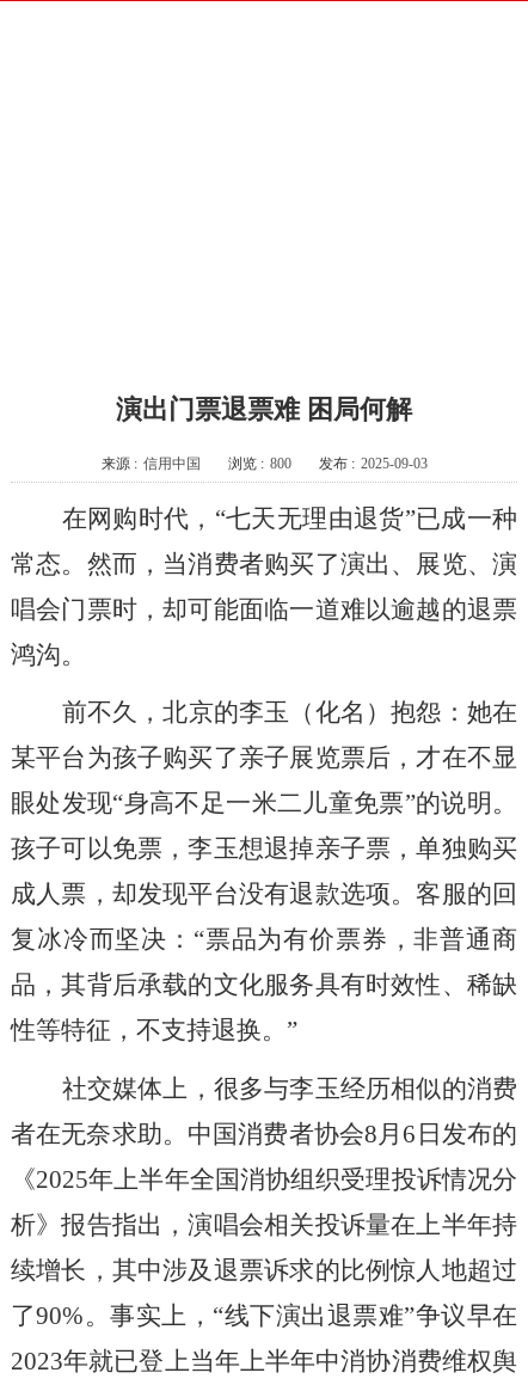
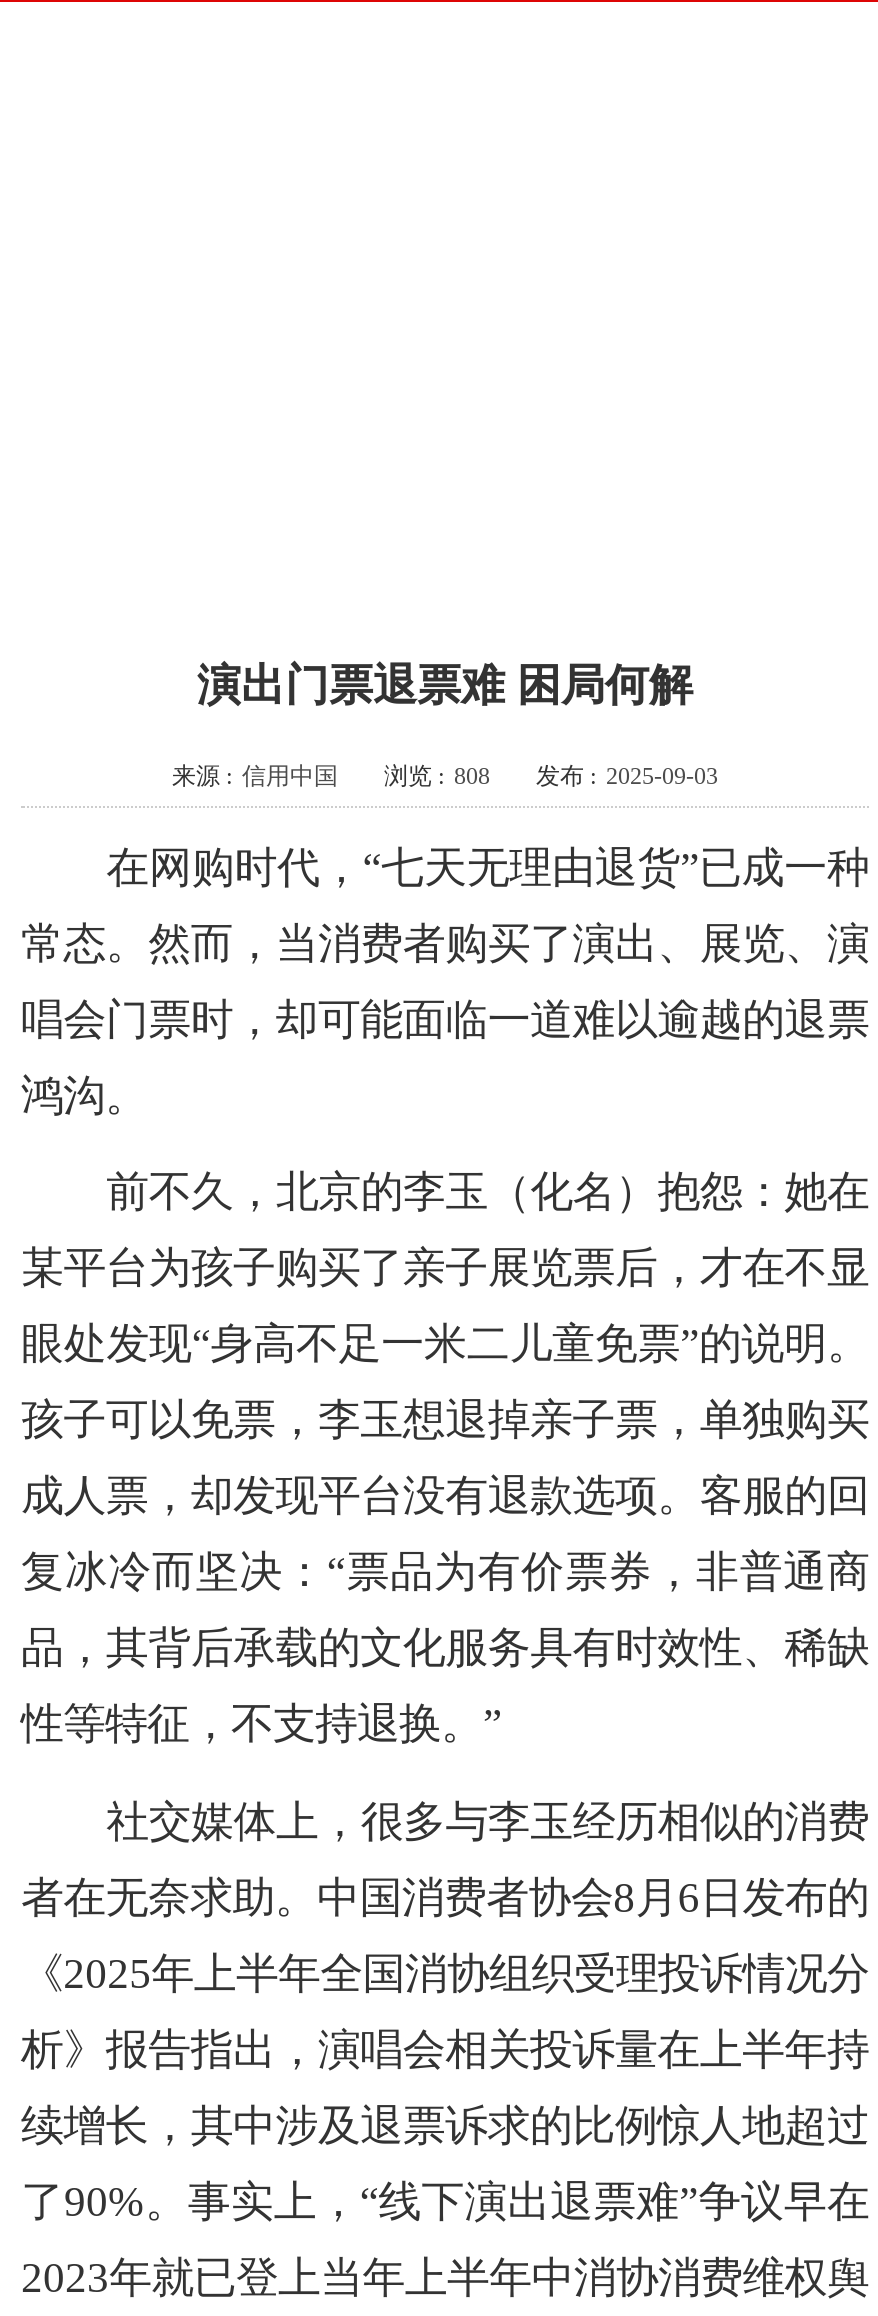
- 来源 : 信用中国 浏览 : 800 发布 : 2025-09-03
+ 来源 : 信用中国 浏览 : 808 发布 : 2025-09-03
